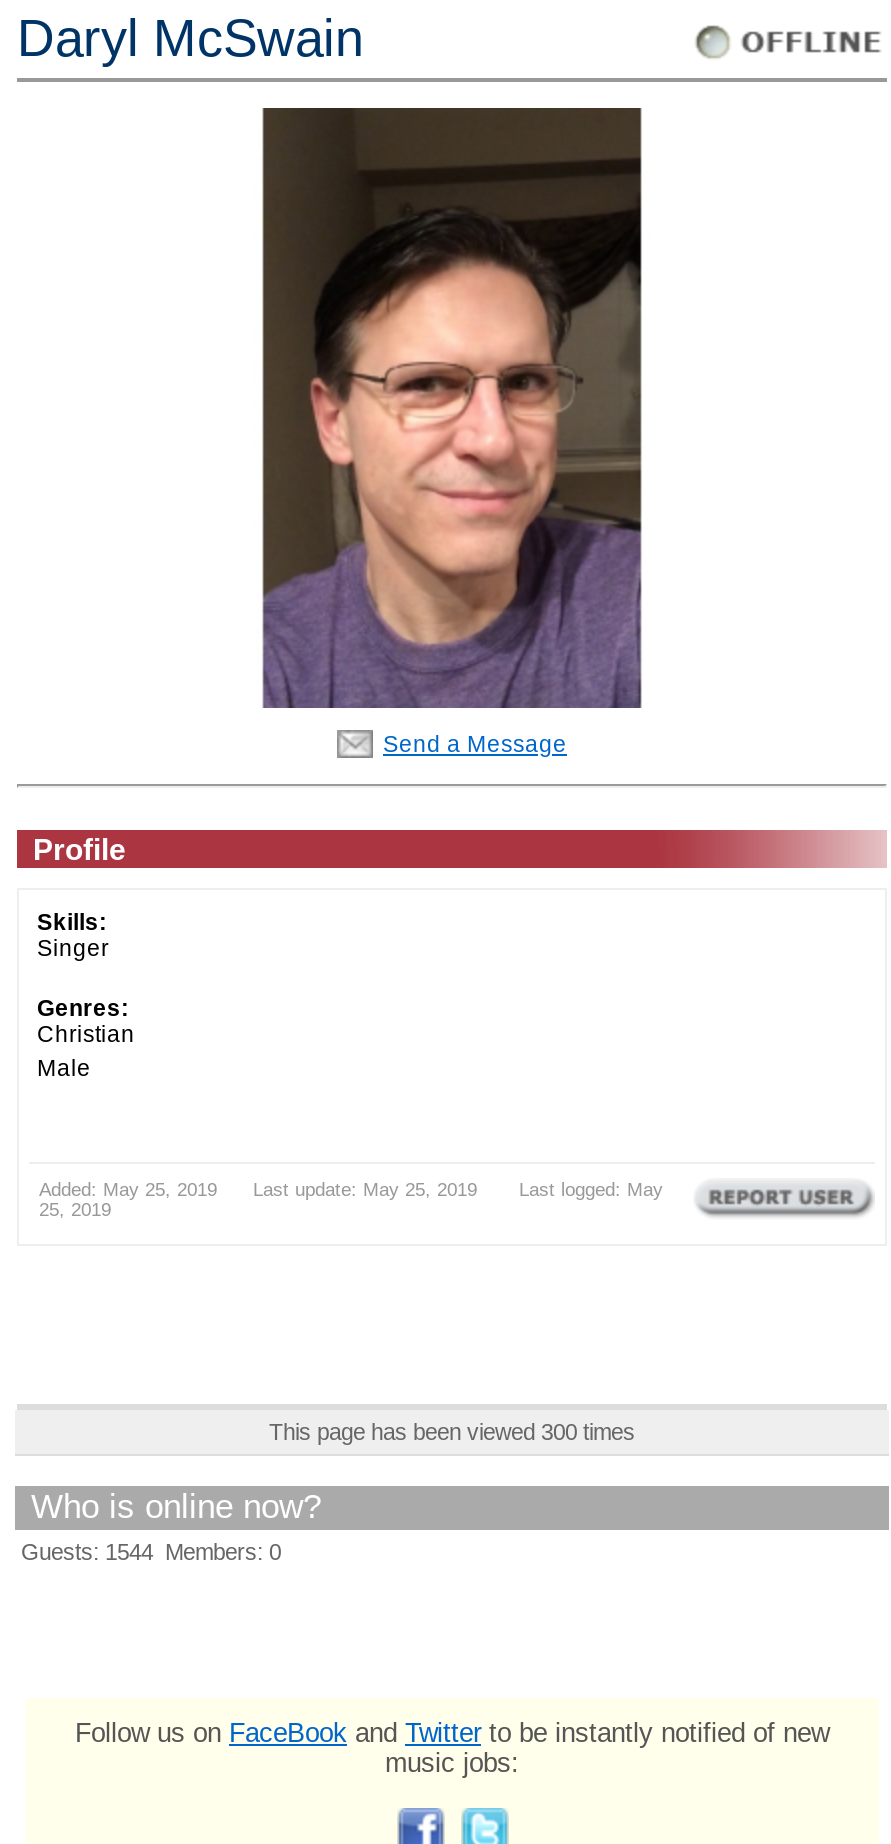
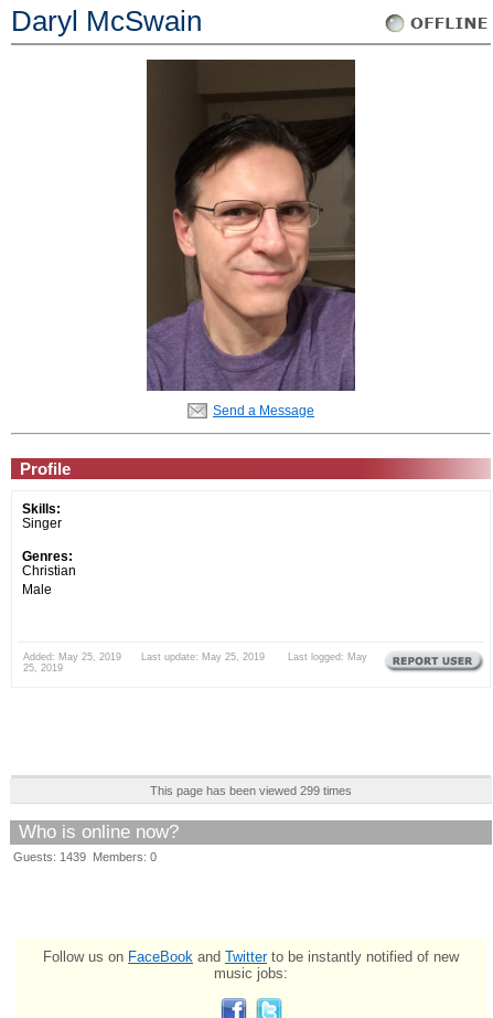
- This page has been viewed 300 times
+ This page has been viewed 299 times

- Guests: 1544 Members: 0
+ Guests: 1439 Members: 0
